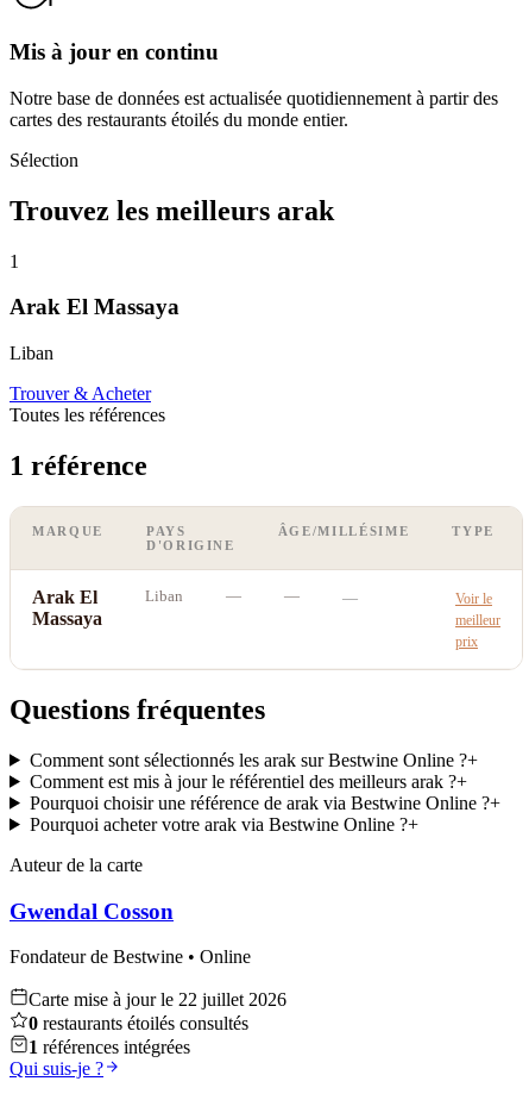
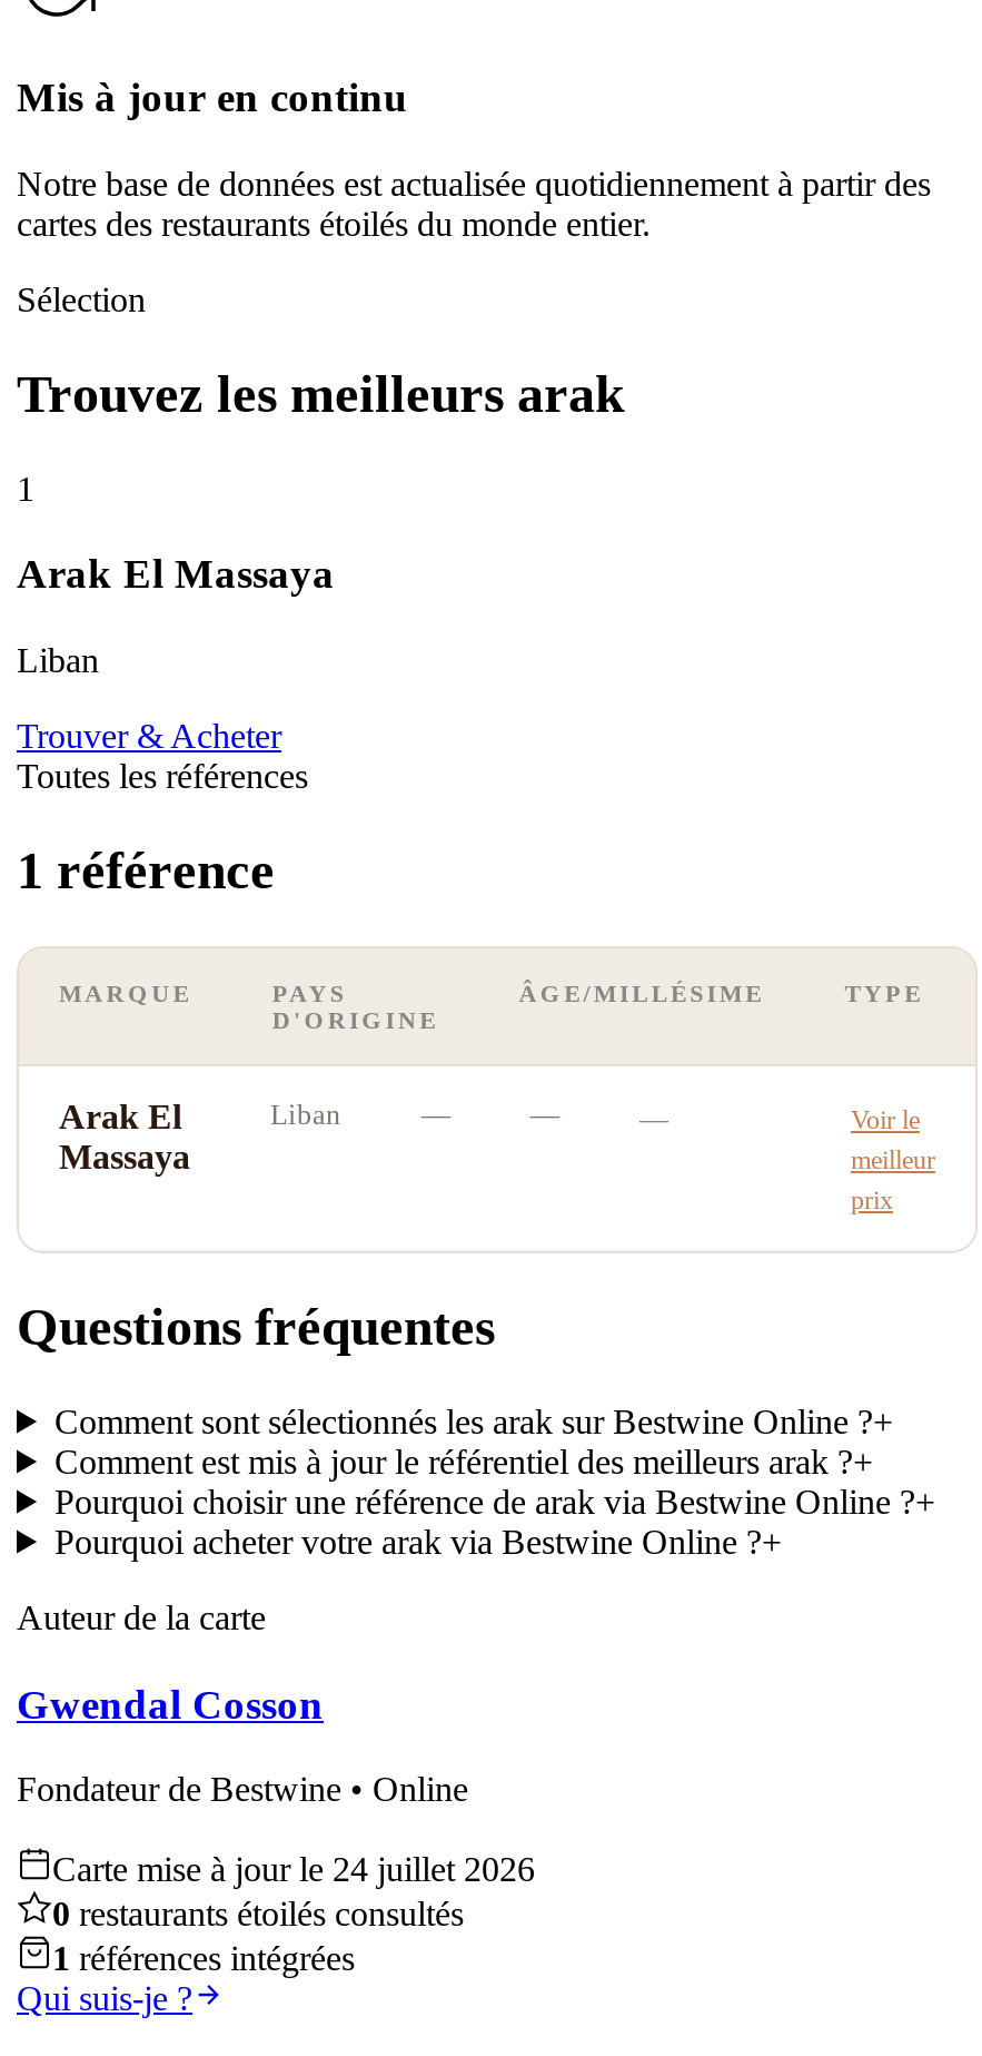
- Carte mise à jour le 22 juillet 2026
+ Carte mise à jour le 24 juillet 2026
